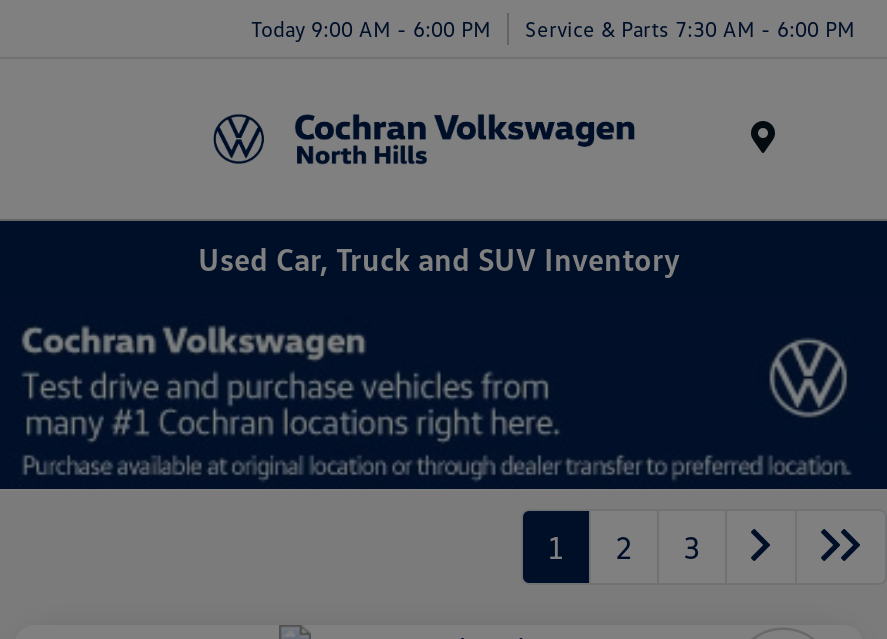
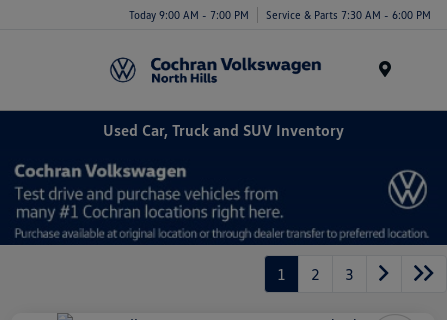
- Today 9:00 AM - 6:00 PM Service & Parts 7:30 AM - 6:00 PM
+ Today 9:00 AM - 7:00 PM Service & Parts 7:30 AM - 6:00 PM
